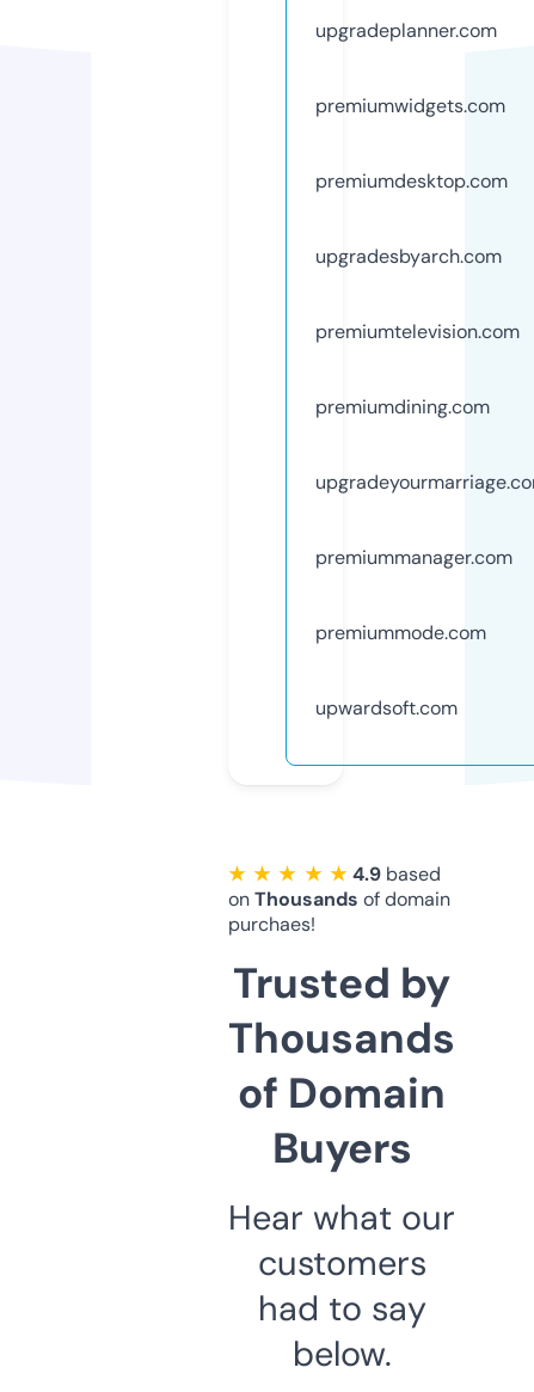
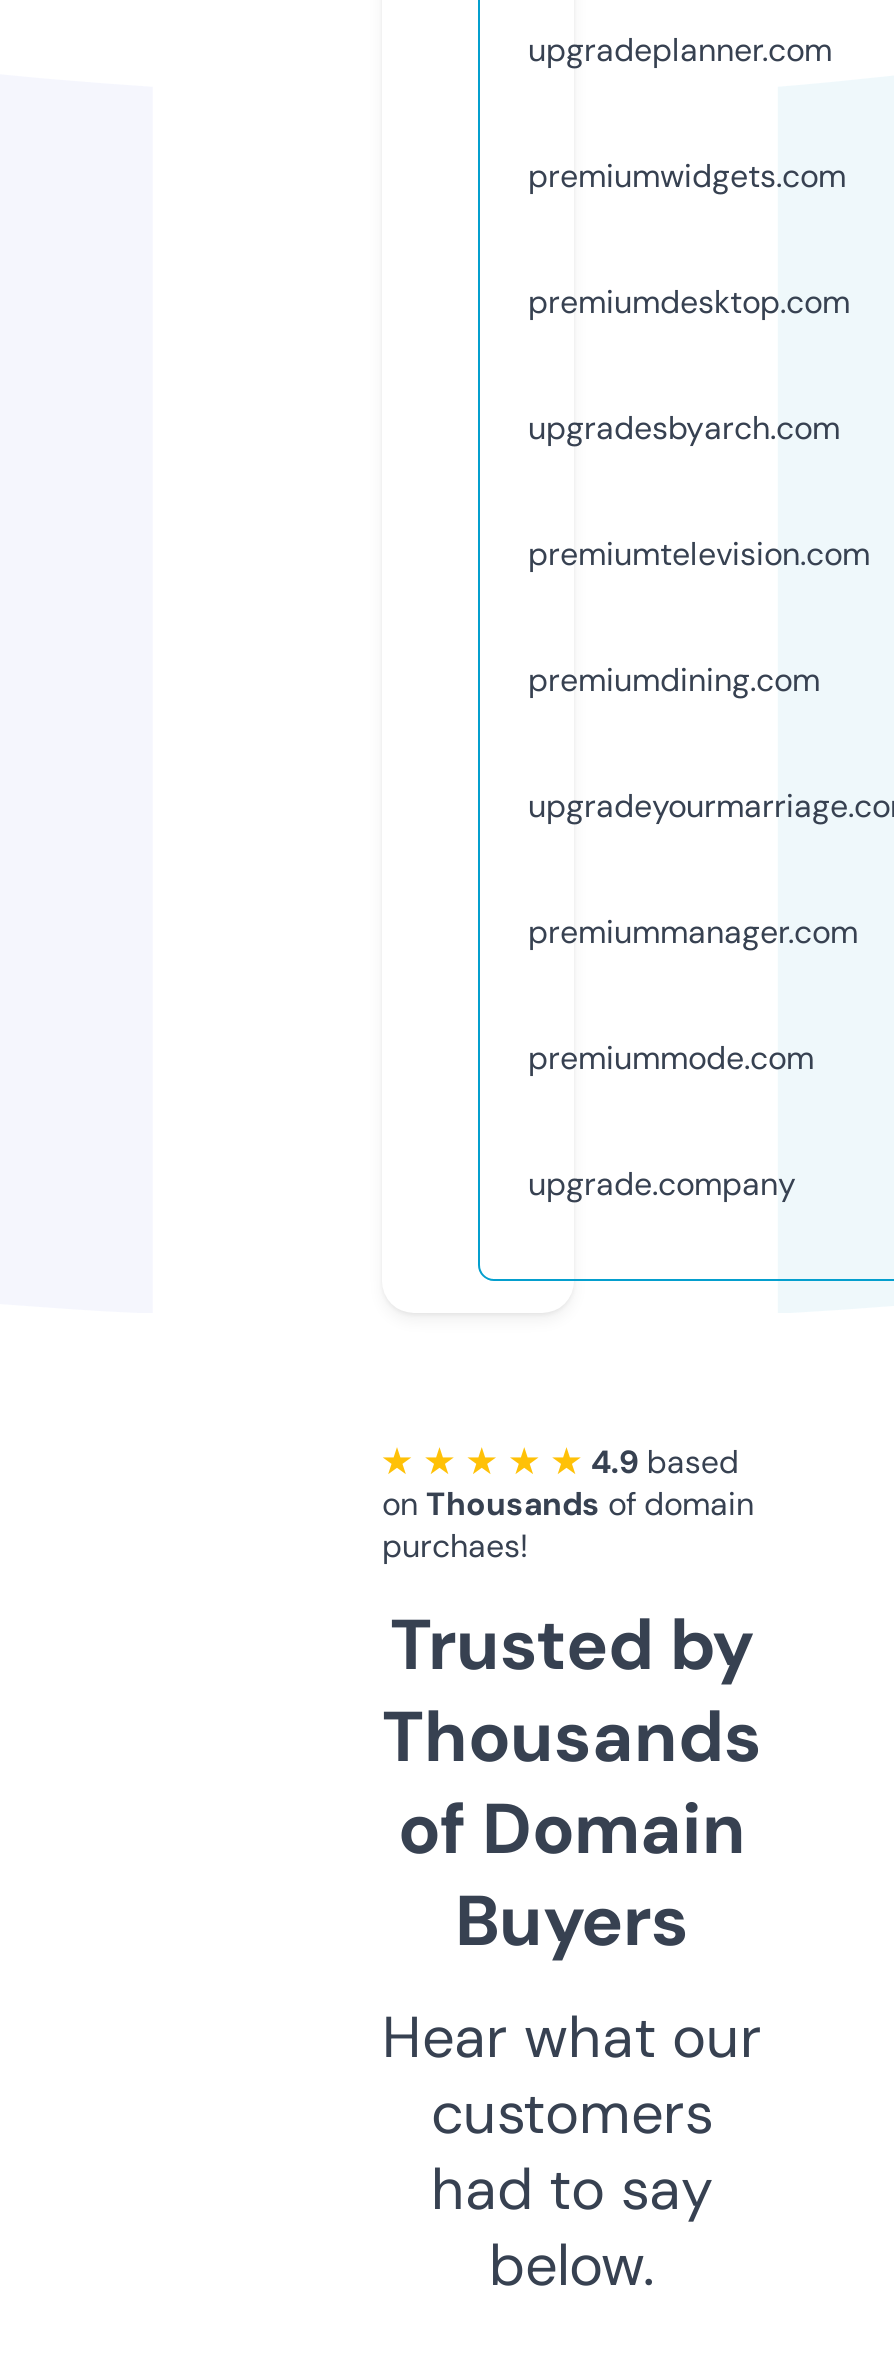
- upwardsoft.com
+ upgrade.company
